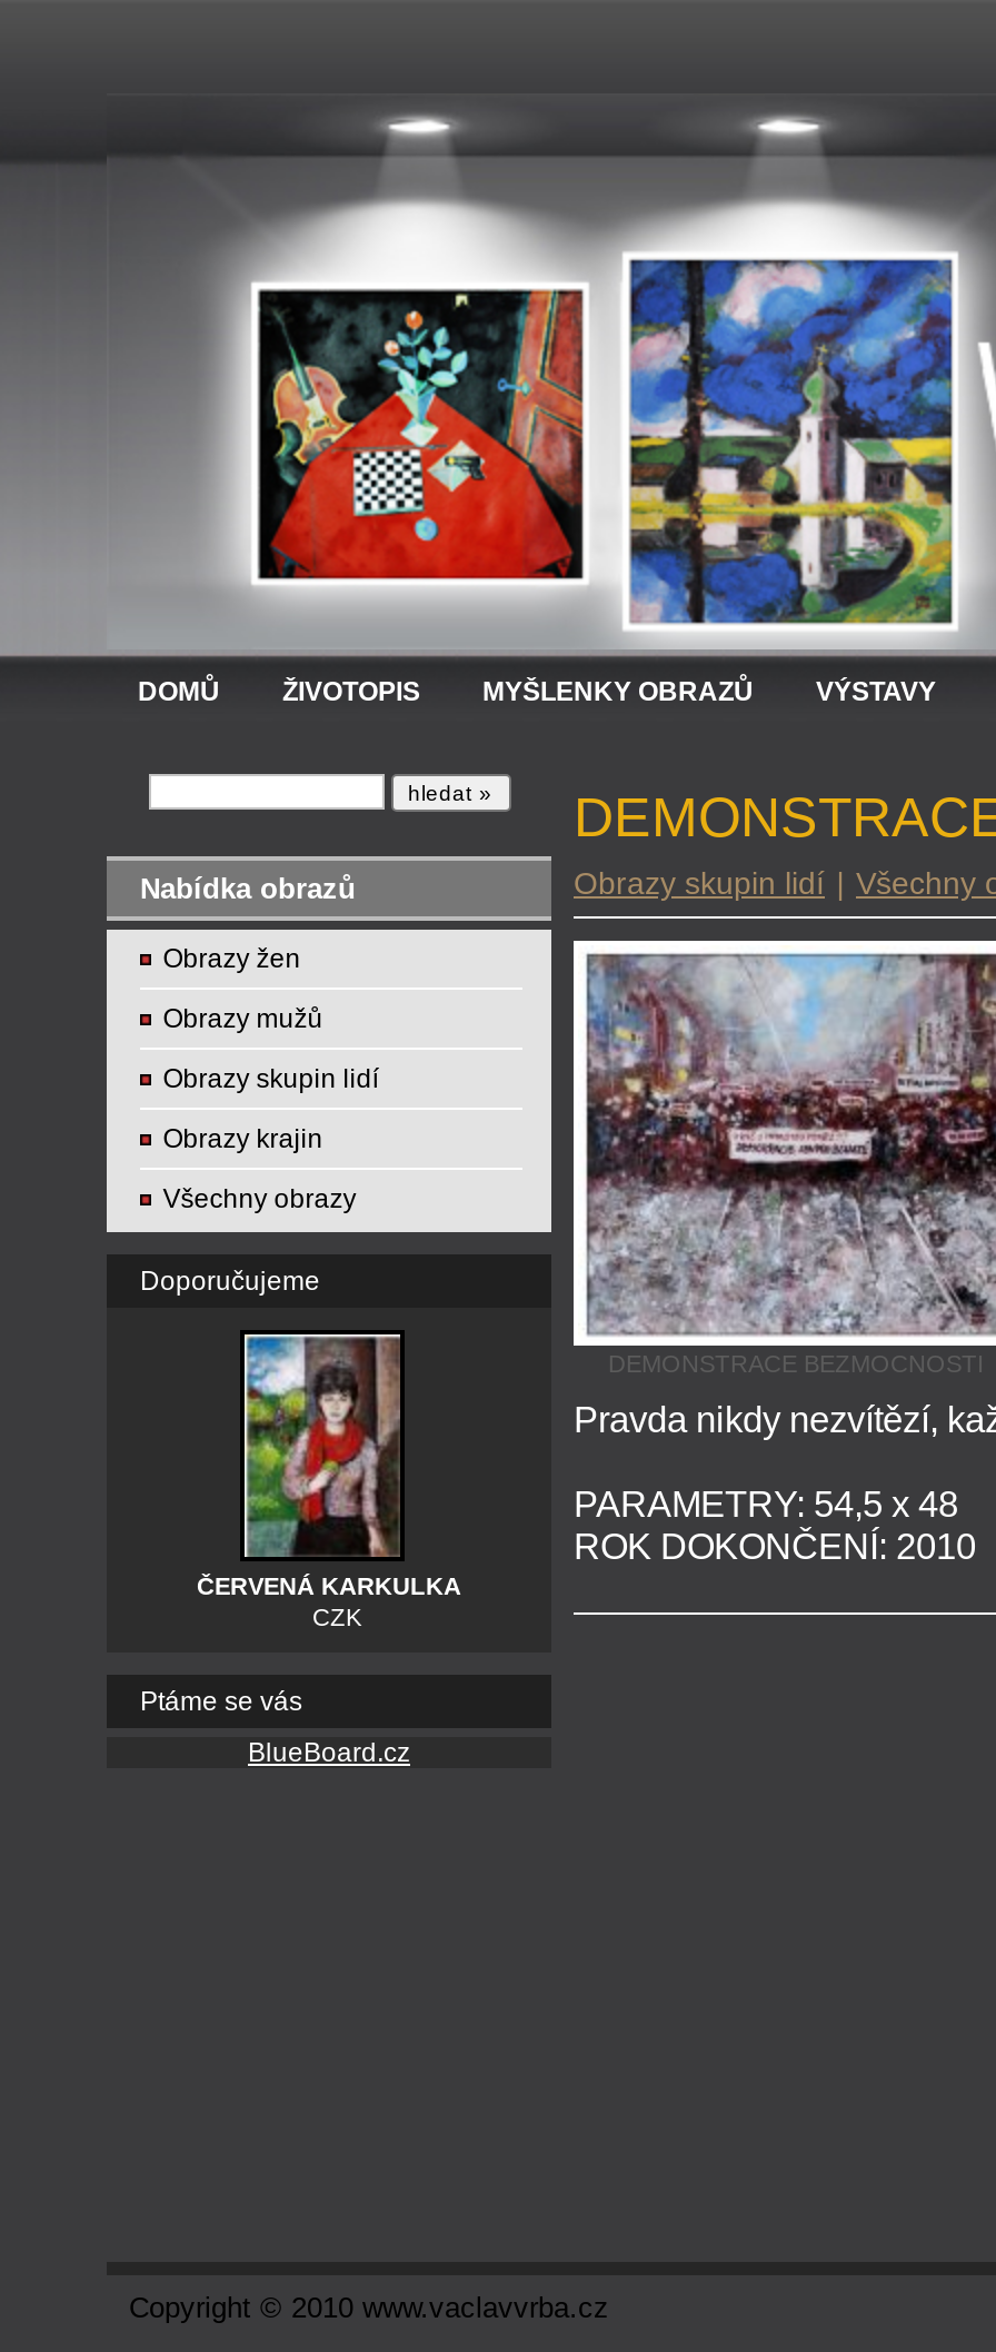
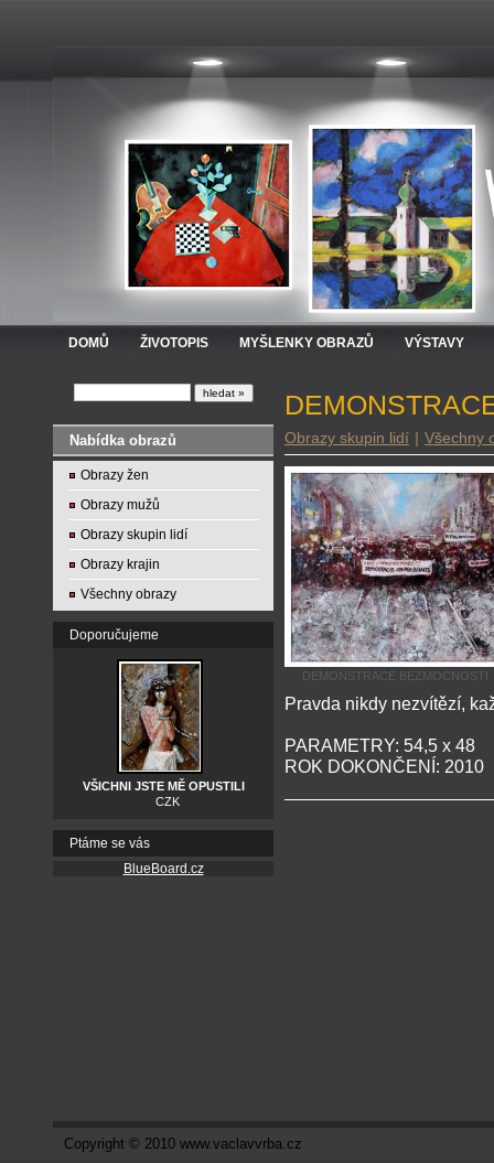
- [image]
- ČERVENÁ KARKULKA
+ [image]
+ VŠICHNI JSTE MĚ OPUSTILI
